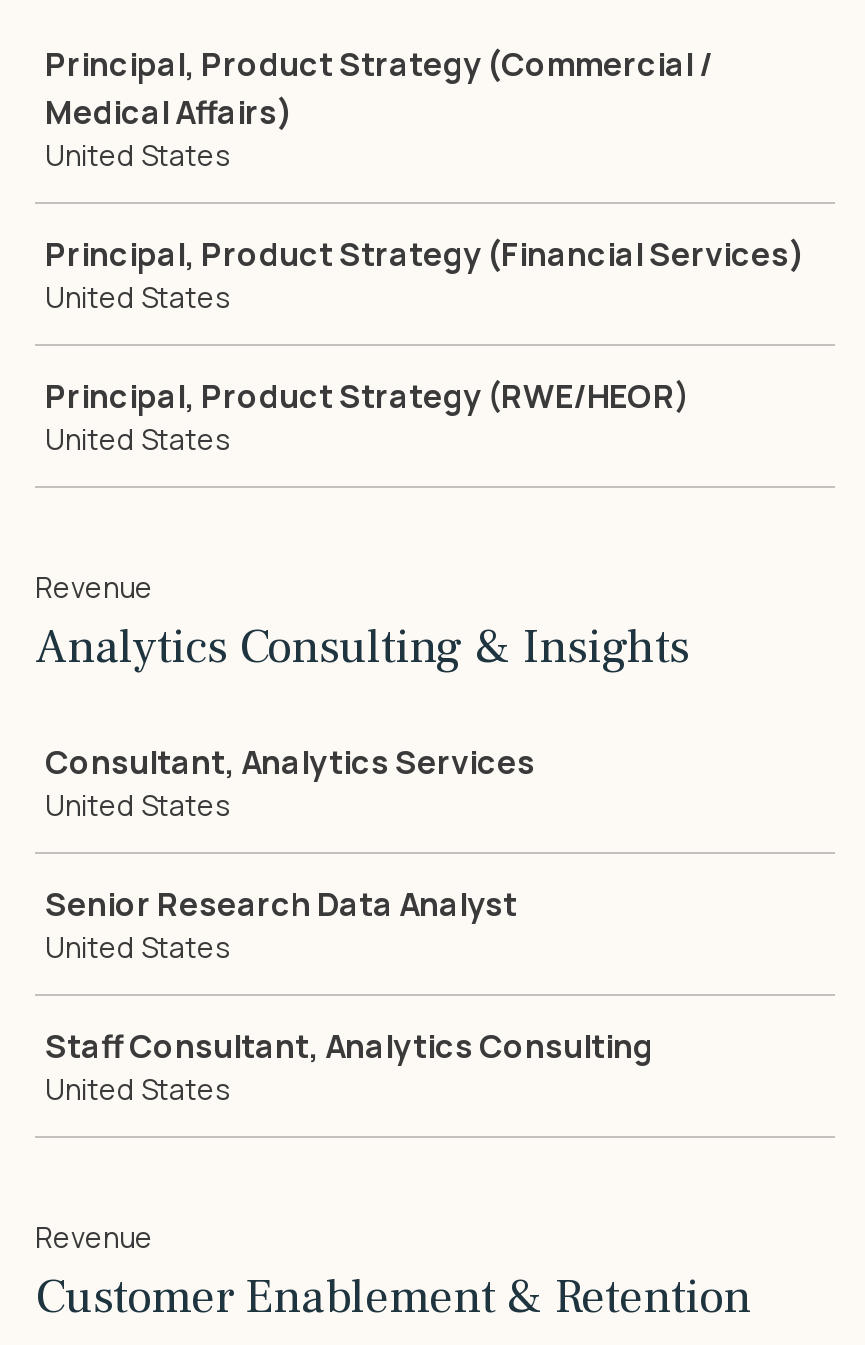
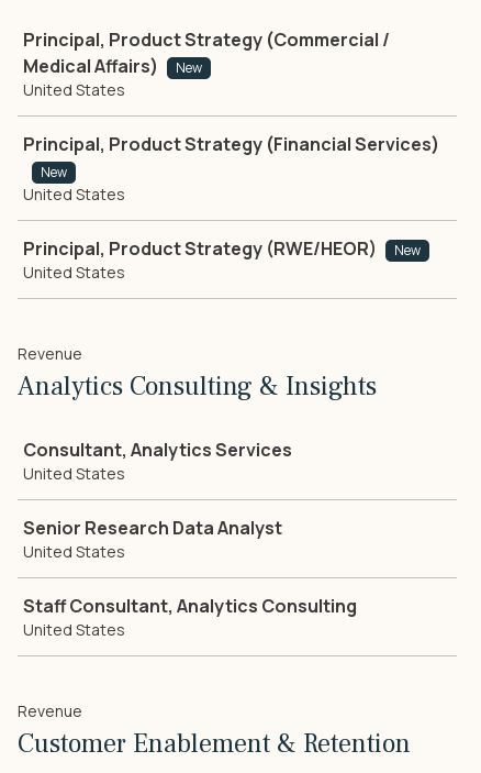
+ New

+ New

+ New
